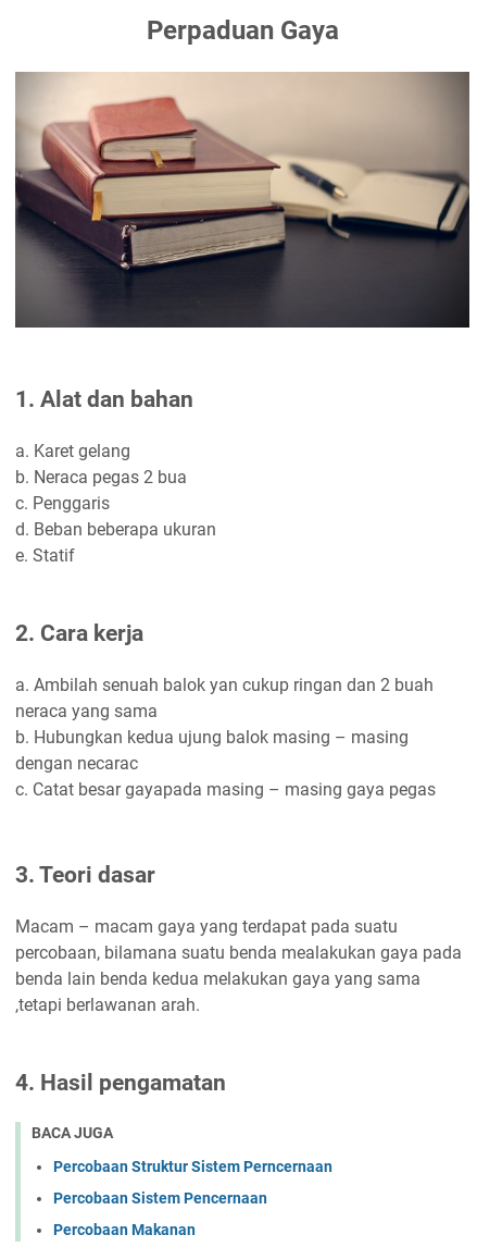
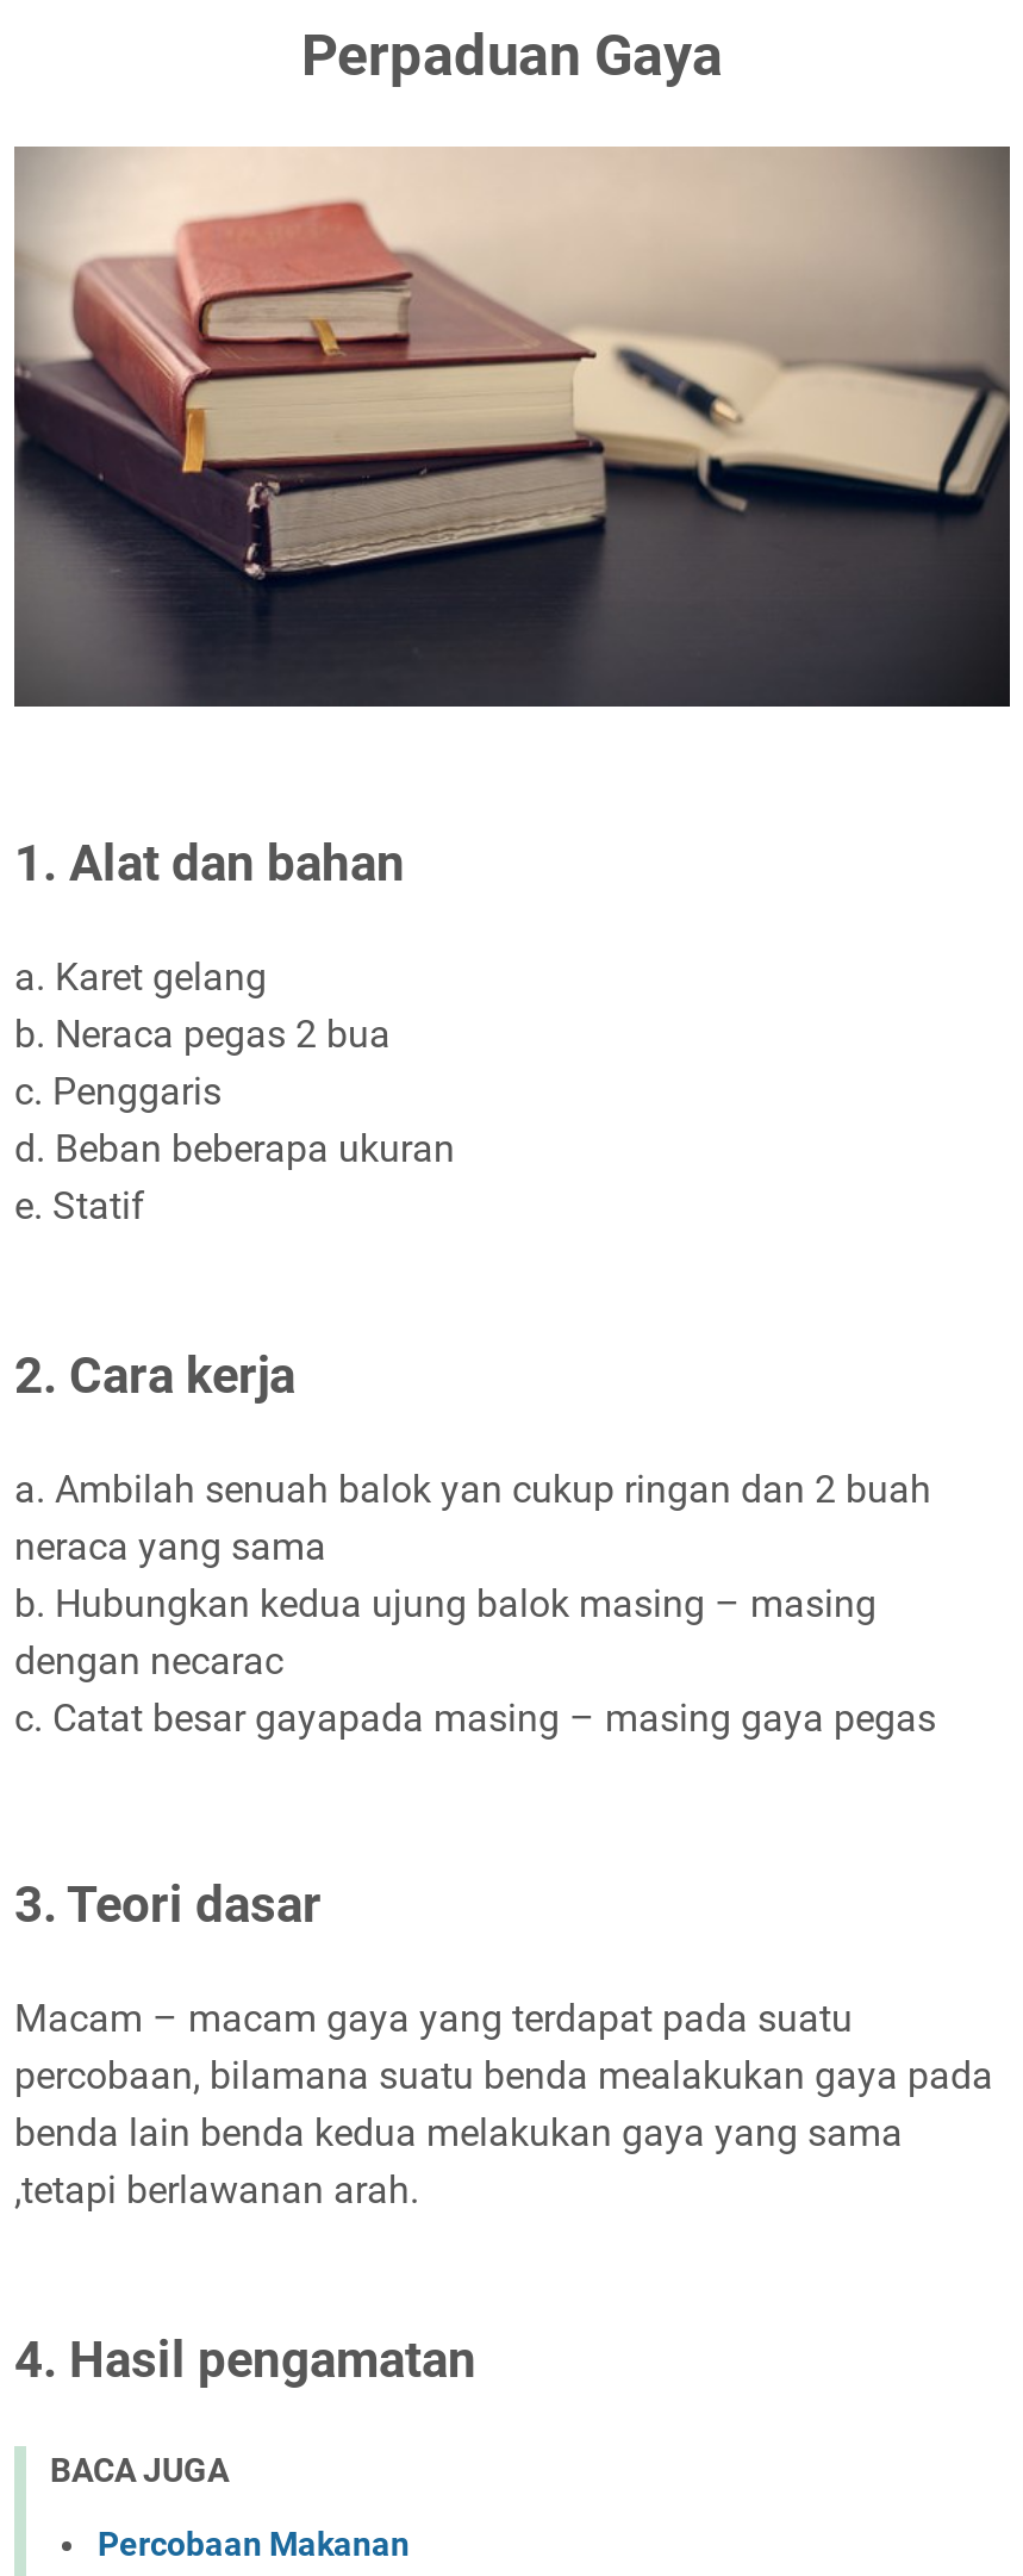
- Percobaan Struktur Sistem Perncernaan
- Percobaan Sistem Pencernaan
